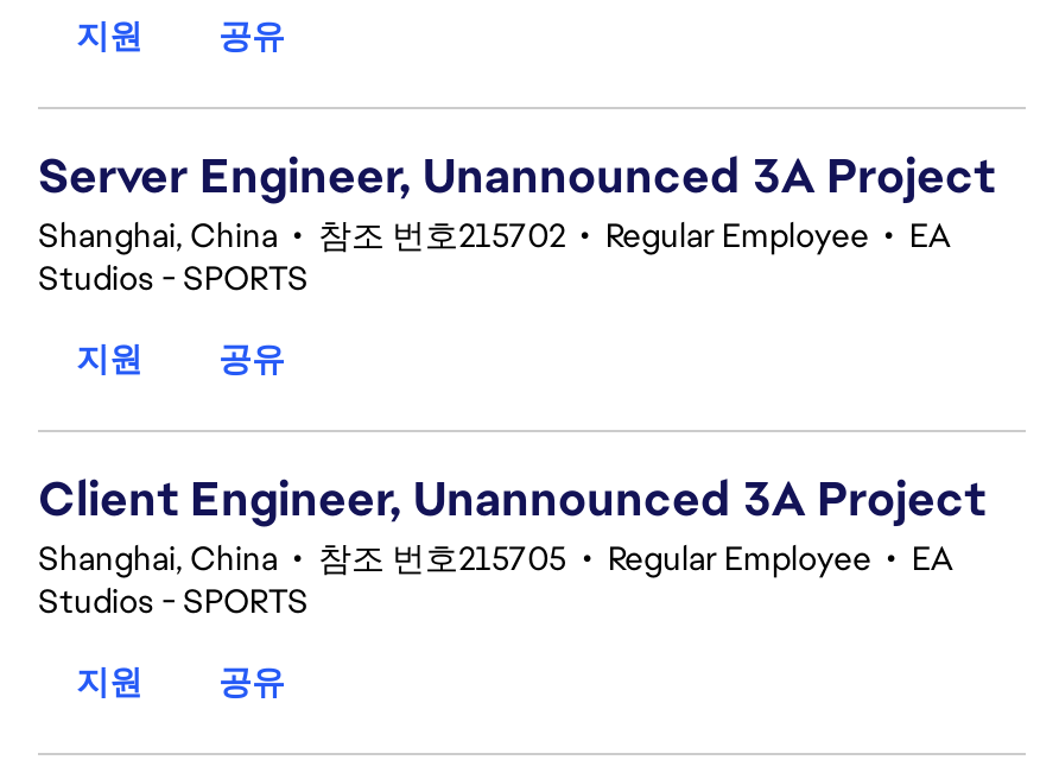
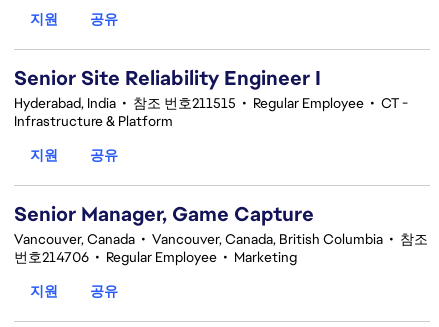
- Server Engineer, Unannounced 3A Project
- Shanghai, China • 참조 번호215702 • Regular Employee • EA
- Studios - SPORTS
+ Senior Site Reliability Engineer I
+ Hyderabad, India • 참조 번호211515 • Regular Employee • CT -
+ Infrastructure & Platform

- Client Engineer, Unannounced 3A Project
- Shanghai, China • 참조 번호215705 • Regular Employee • EA
- Studios - SPORTS
+ Senior Manager, Game Capture
+ Vancouver, Canada • Vancouver, Canada, British Columbia • 참조
+ 번호214706 • Regular Employee • Marketing
